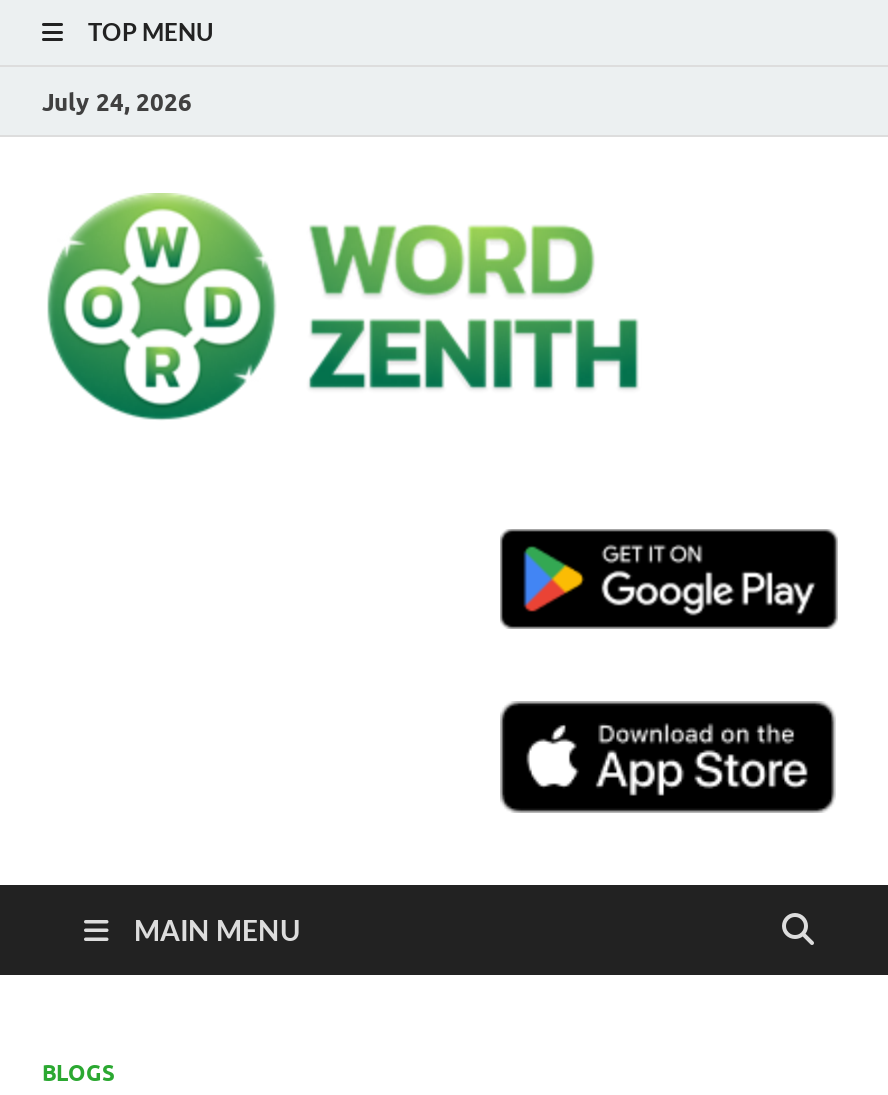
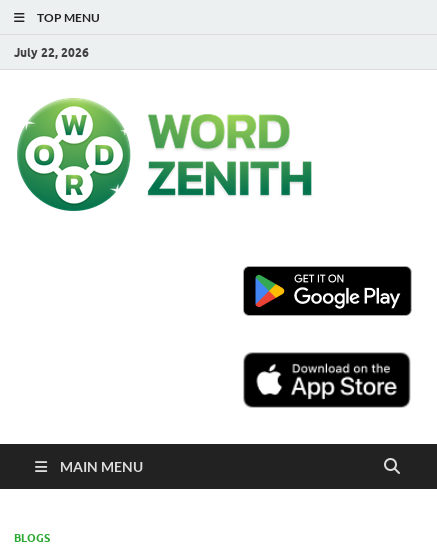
- July 24, 2026
+ July 22, 2026
